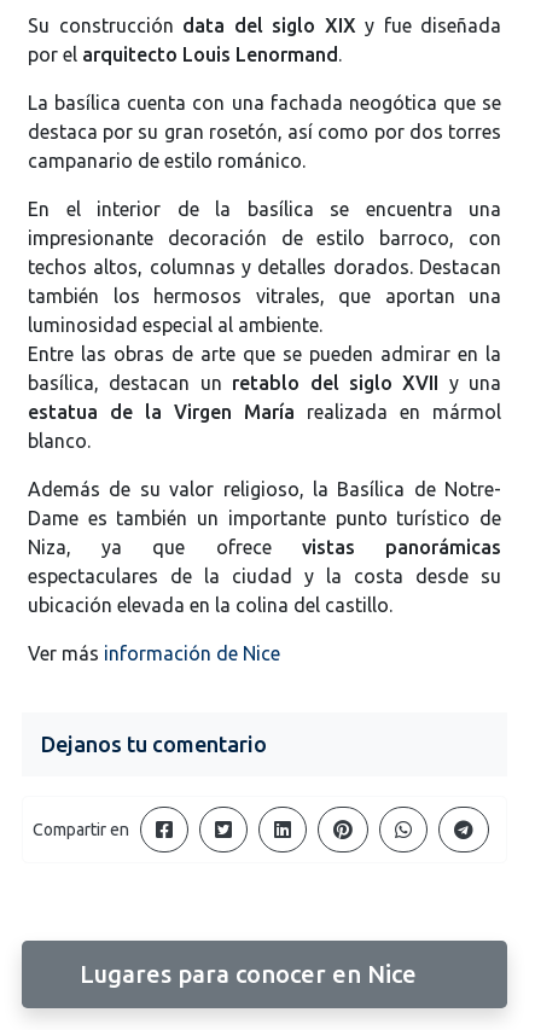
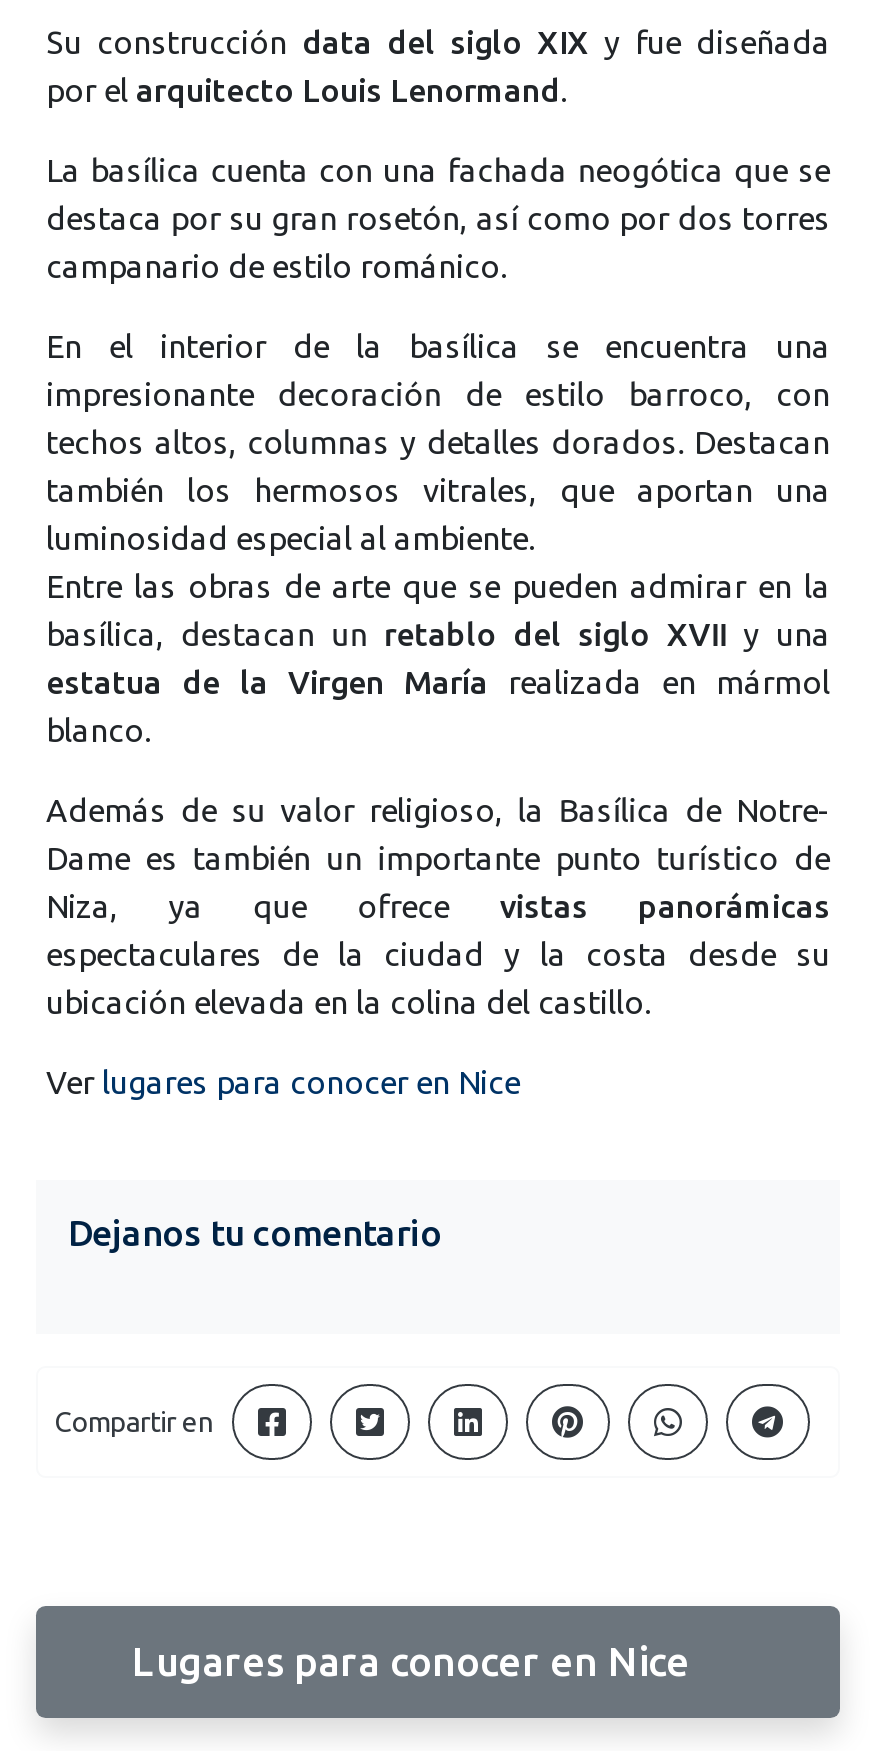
- Ver más información de Nice
+ Ver lugares para conocer en Nice
